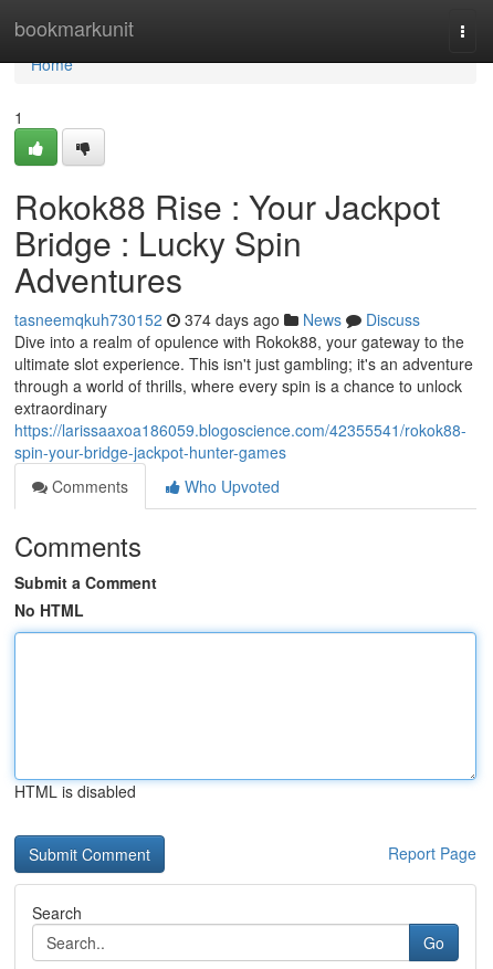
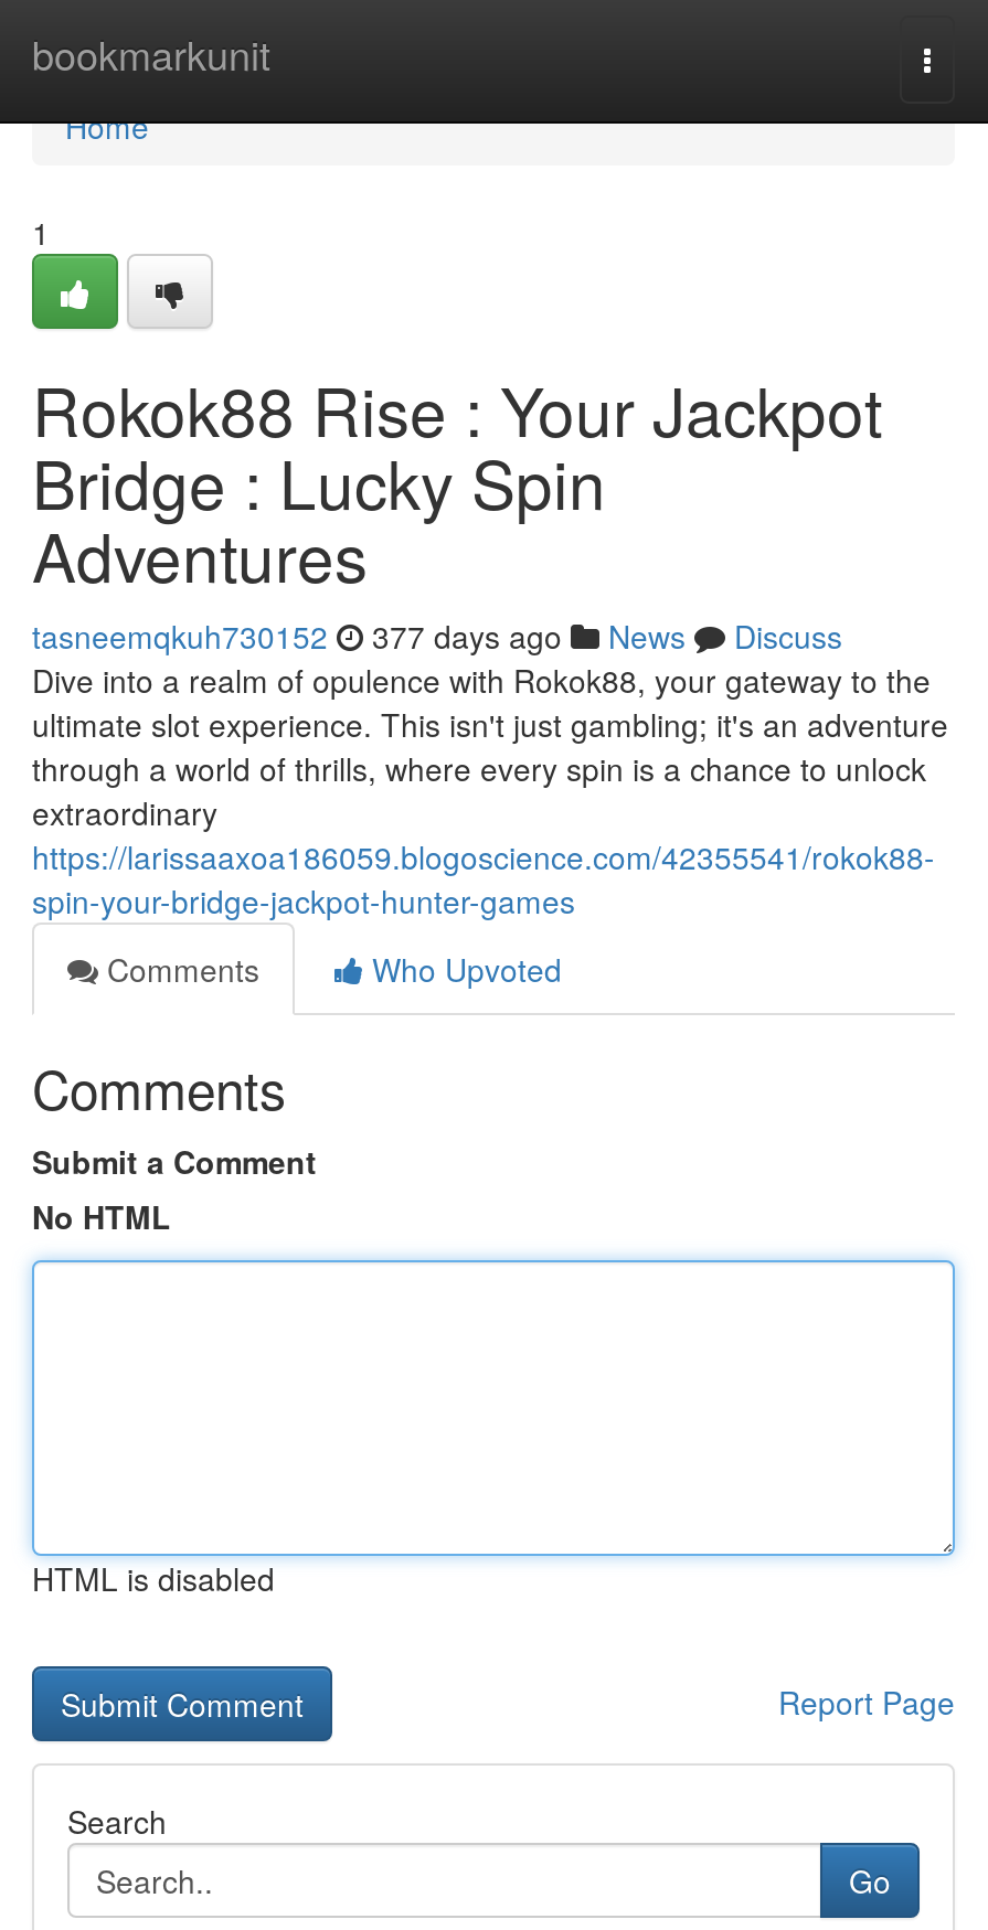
- tasneemqkuh730152 374 days ago News Discuss
+ tasneemqkuh730152 377 days ago News Discuss
